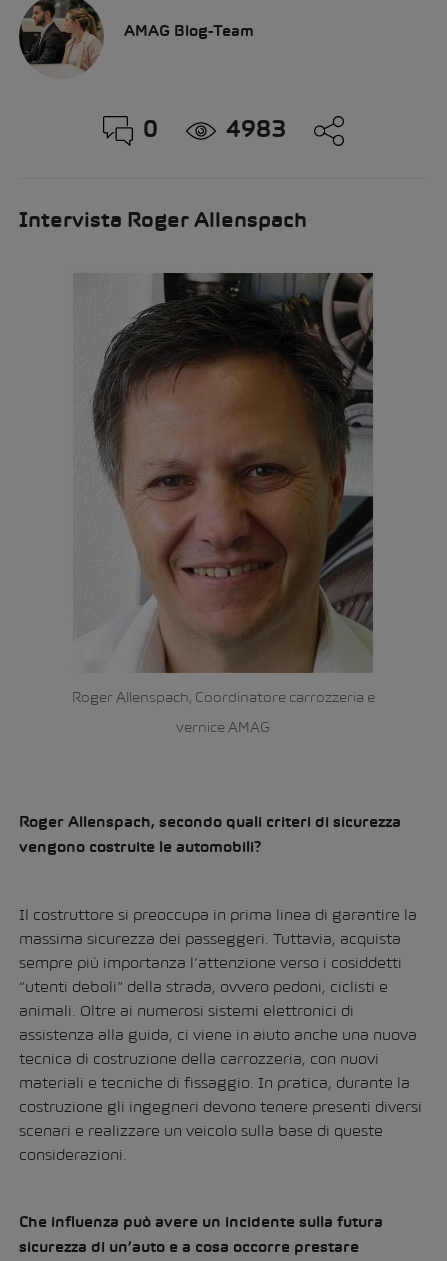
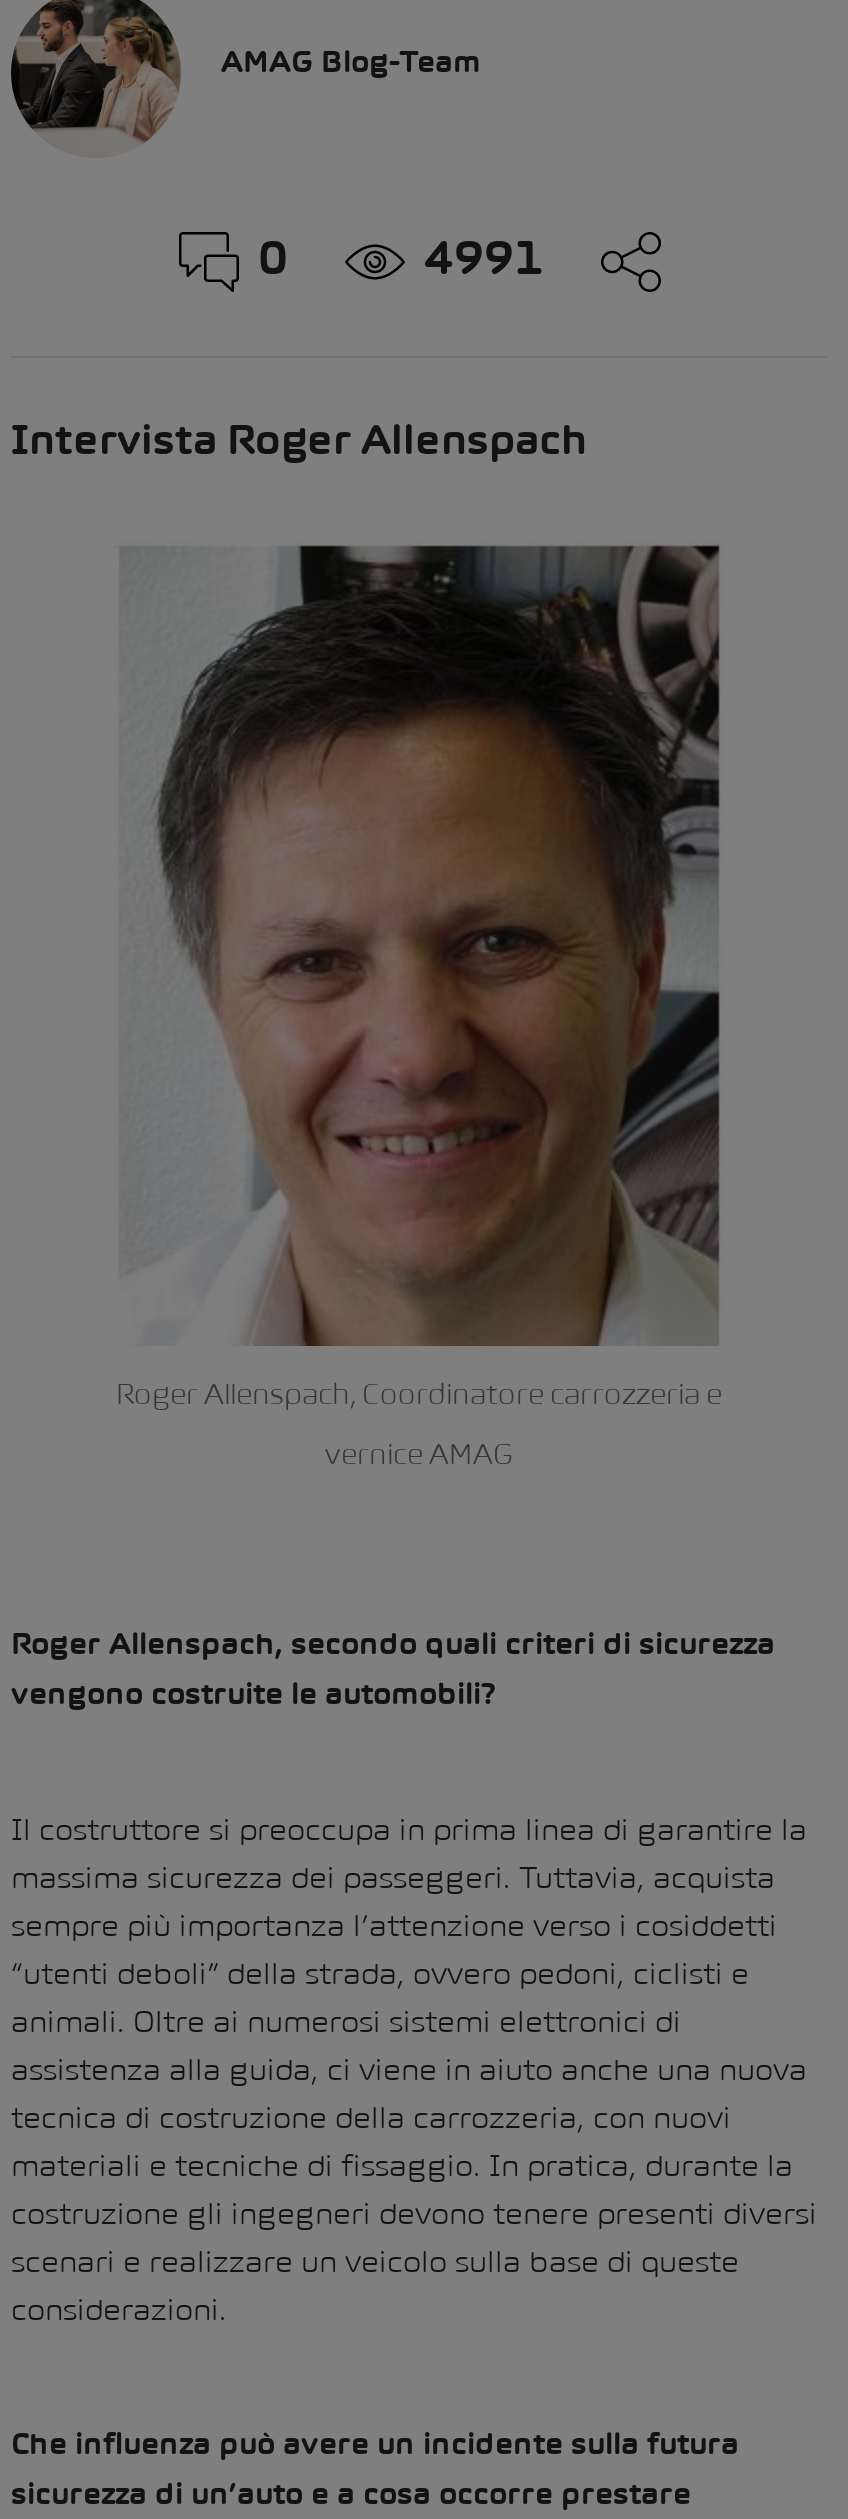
- 4983
+ 4991
